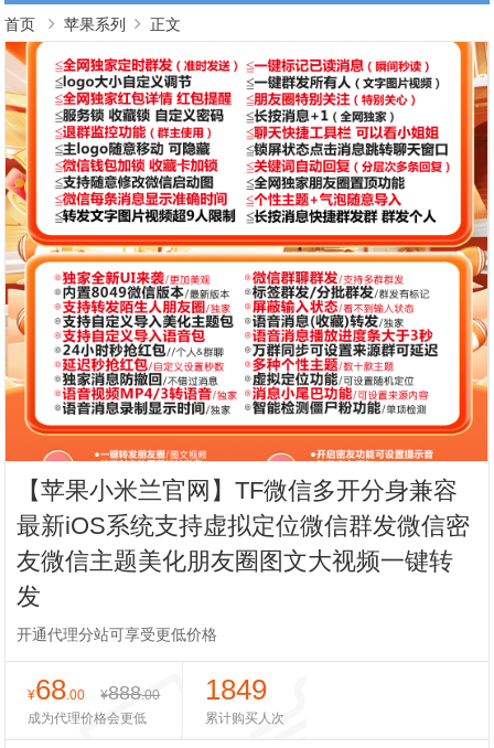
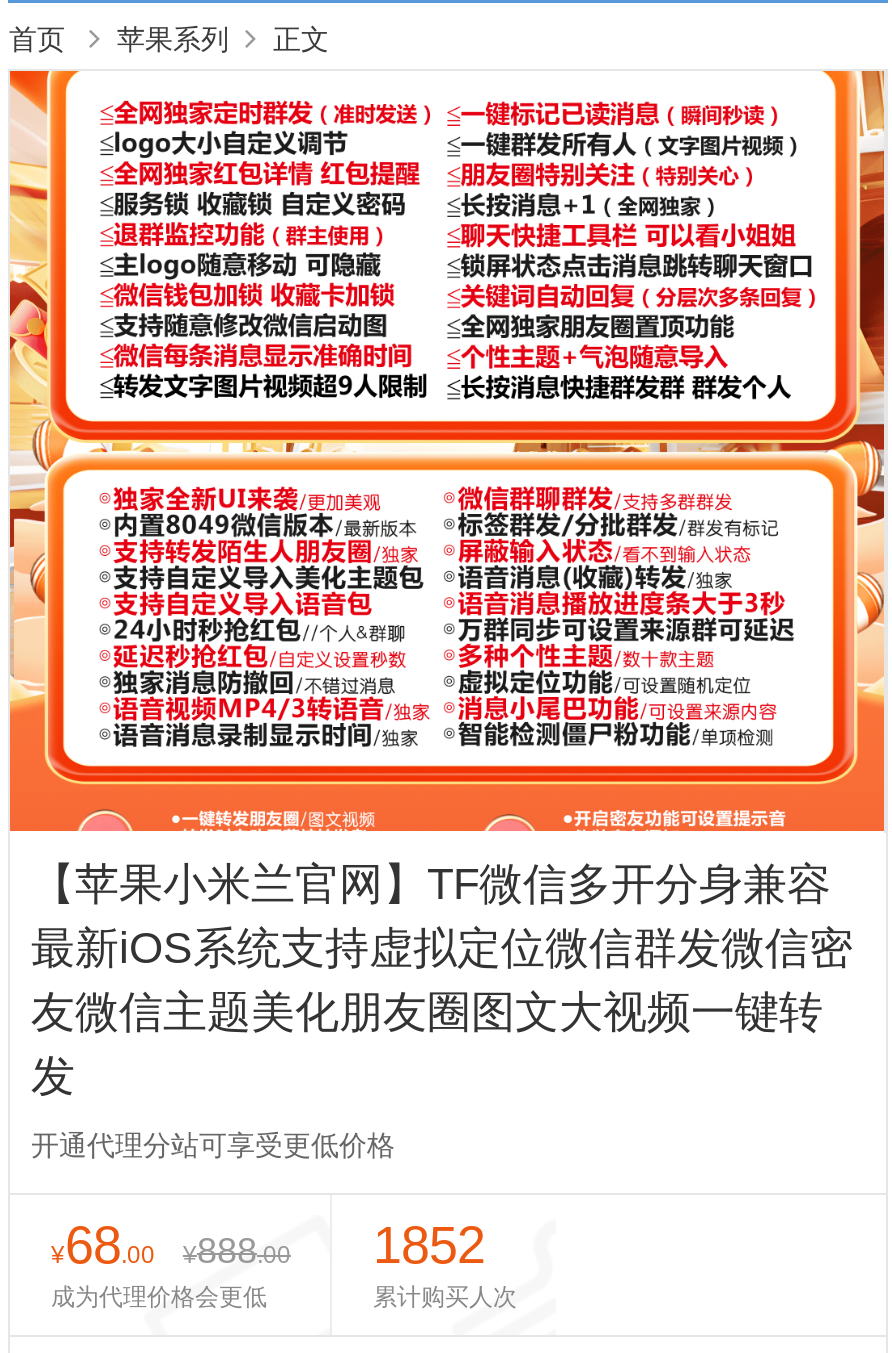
- 1849
+ 1852
